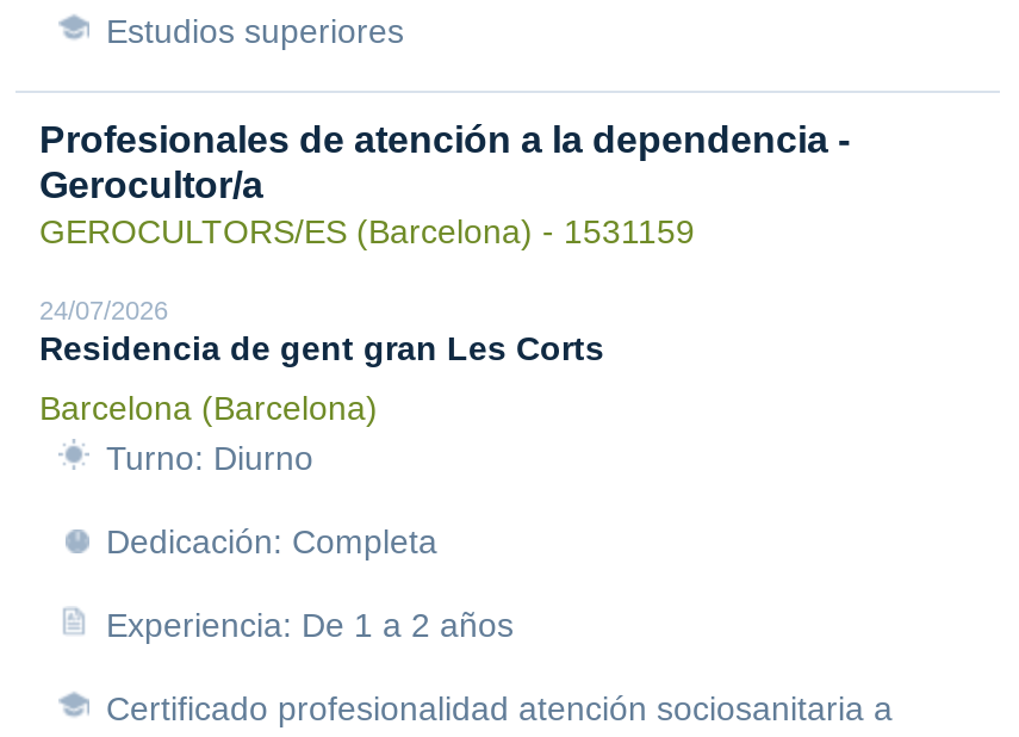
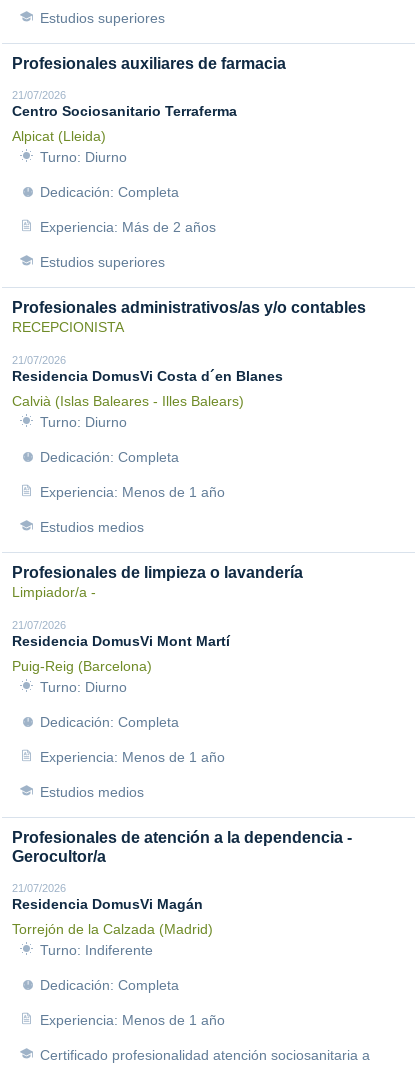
moved down: Profesionales de atención a la dependencia - | Gerocultor/a

- GEROCULTORS/ES (Barcelona) - 1531159
+ Profesionales auxiliares de farmacia

- 24/07/2026
- Residencia de gent gran Les Corts
+ 21/07/2026
+ Centro Sociosanitario Terraferma

- Barcelona (Barcelona)
+ Alpicat (Lleida)

moved up: Turno: Diurno | Dedicación: Completa

- Experiencia: De 1 a 2 años
+ Experiencia: Más de 2 años
+ Estudios superiores
+ Profesionales administrativos/as y/o contables
+ RECEPCIONISTA
+ 21/07/2026
+ Residencia DomusVi Costa d´en Blanes
+ Calvià (Islas Baleares - Illes Balears)
+ Turno: Diurno
+ Dedicación: Completa
+ Experiencia: Menos de 1 año
+ Estudios medios
+ Profesionales de limpieza o lavandería
+ Limpiador/a -
+ 21/07/2026
+ Residencia DomusVi Mont Martí
+ Puig-Reig (Barcelona)
+ Turno: Diurno
+ Dedicación: Completa
+ Experiencia: Menos de 1 año
+ Estudios medios
+ 21/07/2026
+ Residencia DomusVi Magán
+ Torrejón de la Calzada (Madrid)
+ Turno: Indiferente
+ Dedicación: Completa
+ Experiencia: Menos de 1 año
